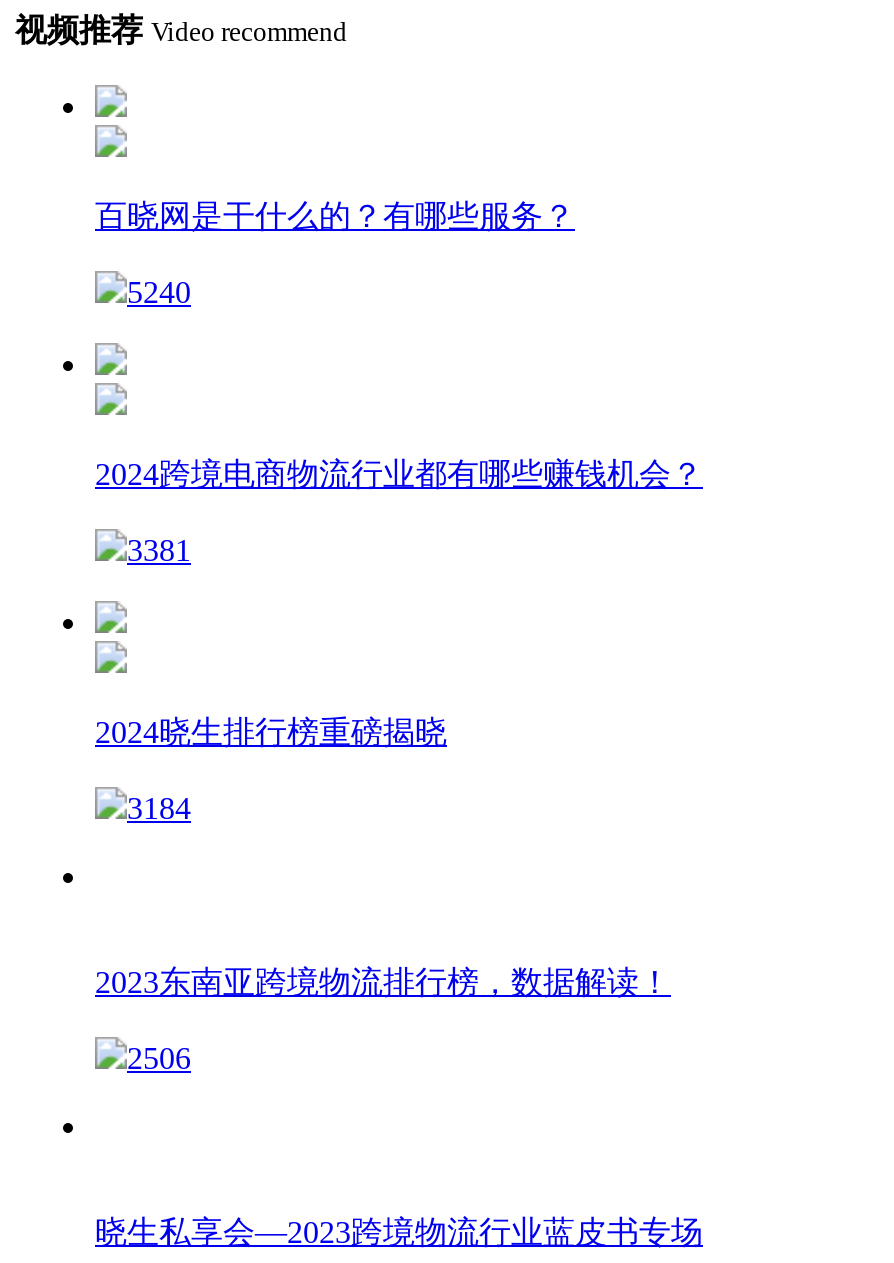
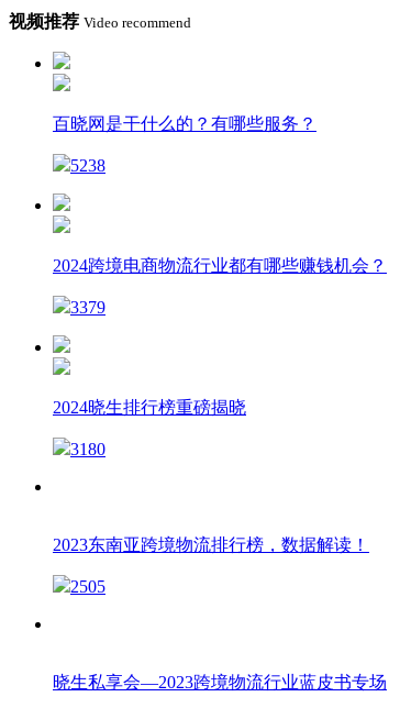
- 5240
+ 5238

- 3381
+ 3379

- 3184
+ 3180

- 2506
+ 2505
